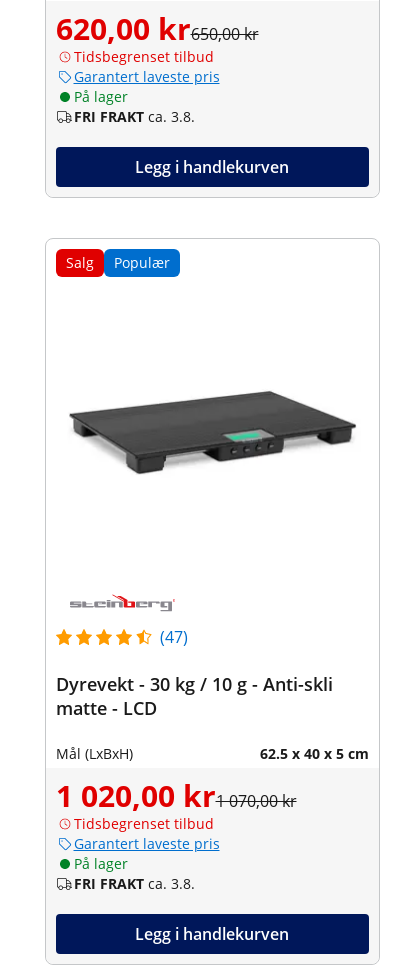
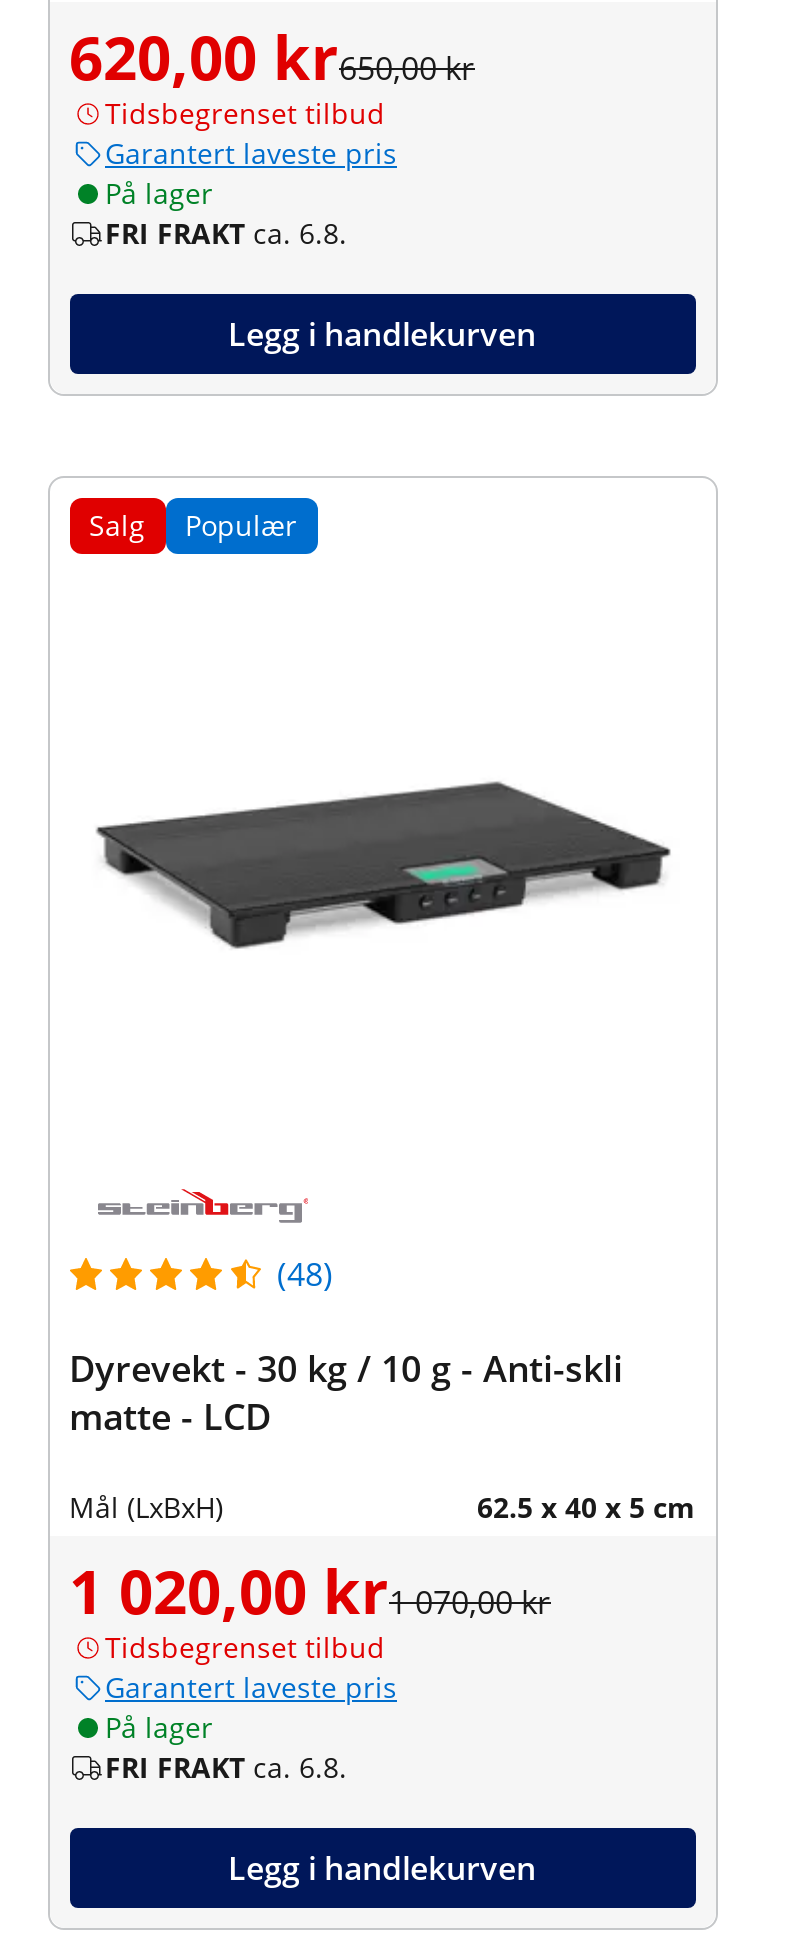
- FRI FRAKT ca. 3.8.
+ FRI FRAKT ca. 6.8.

- (47)
+ (48)

- FRI FRAKT ca. 3.8.
+ FRI FRAKT ca. 6.8.
